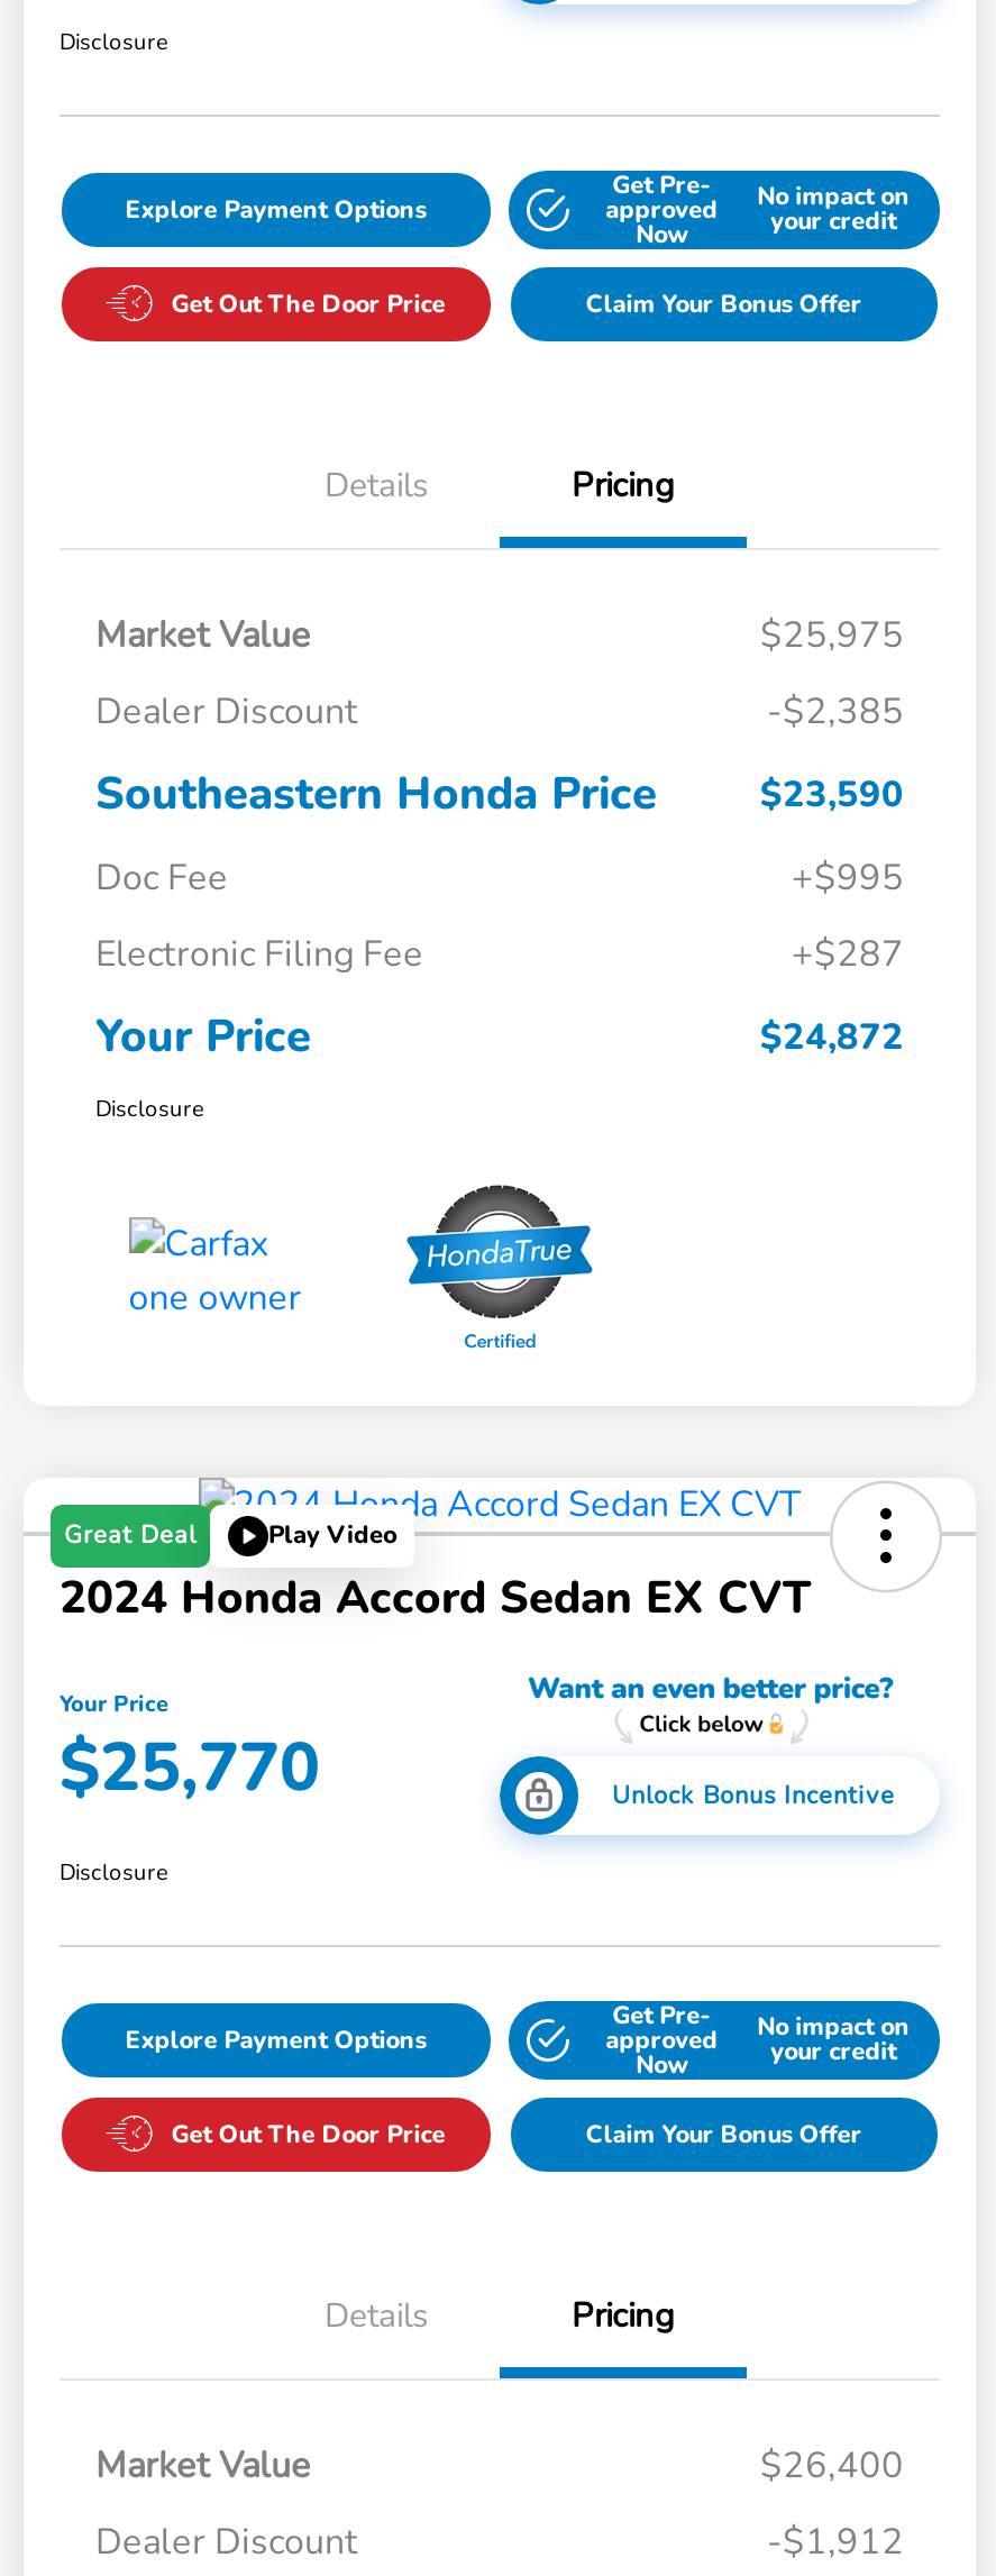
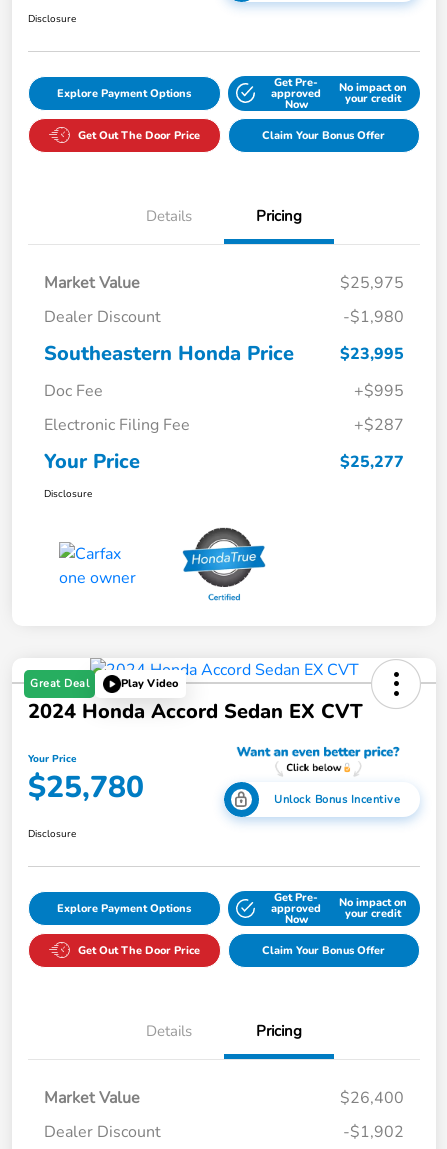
- -$2,385
+ -$1,980

- $23,590
+ $23,995

- $24,872
+ $25,277

- $25,770
+ $25,780

- -$1,912
+ -$1,902
